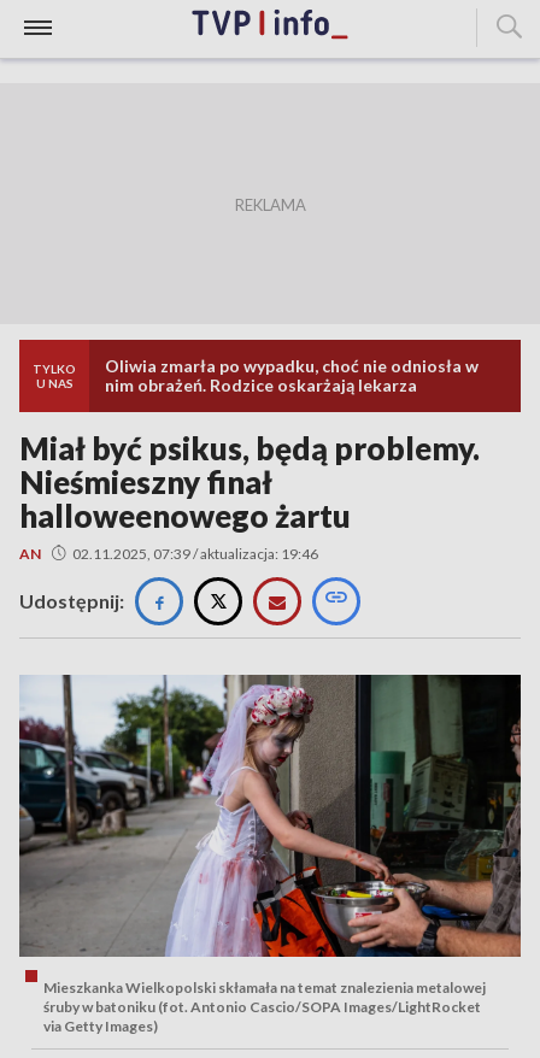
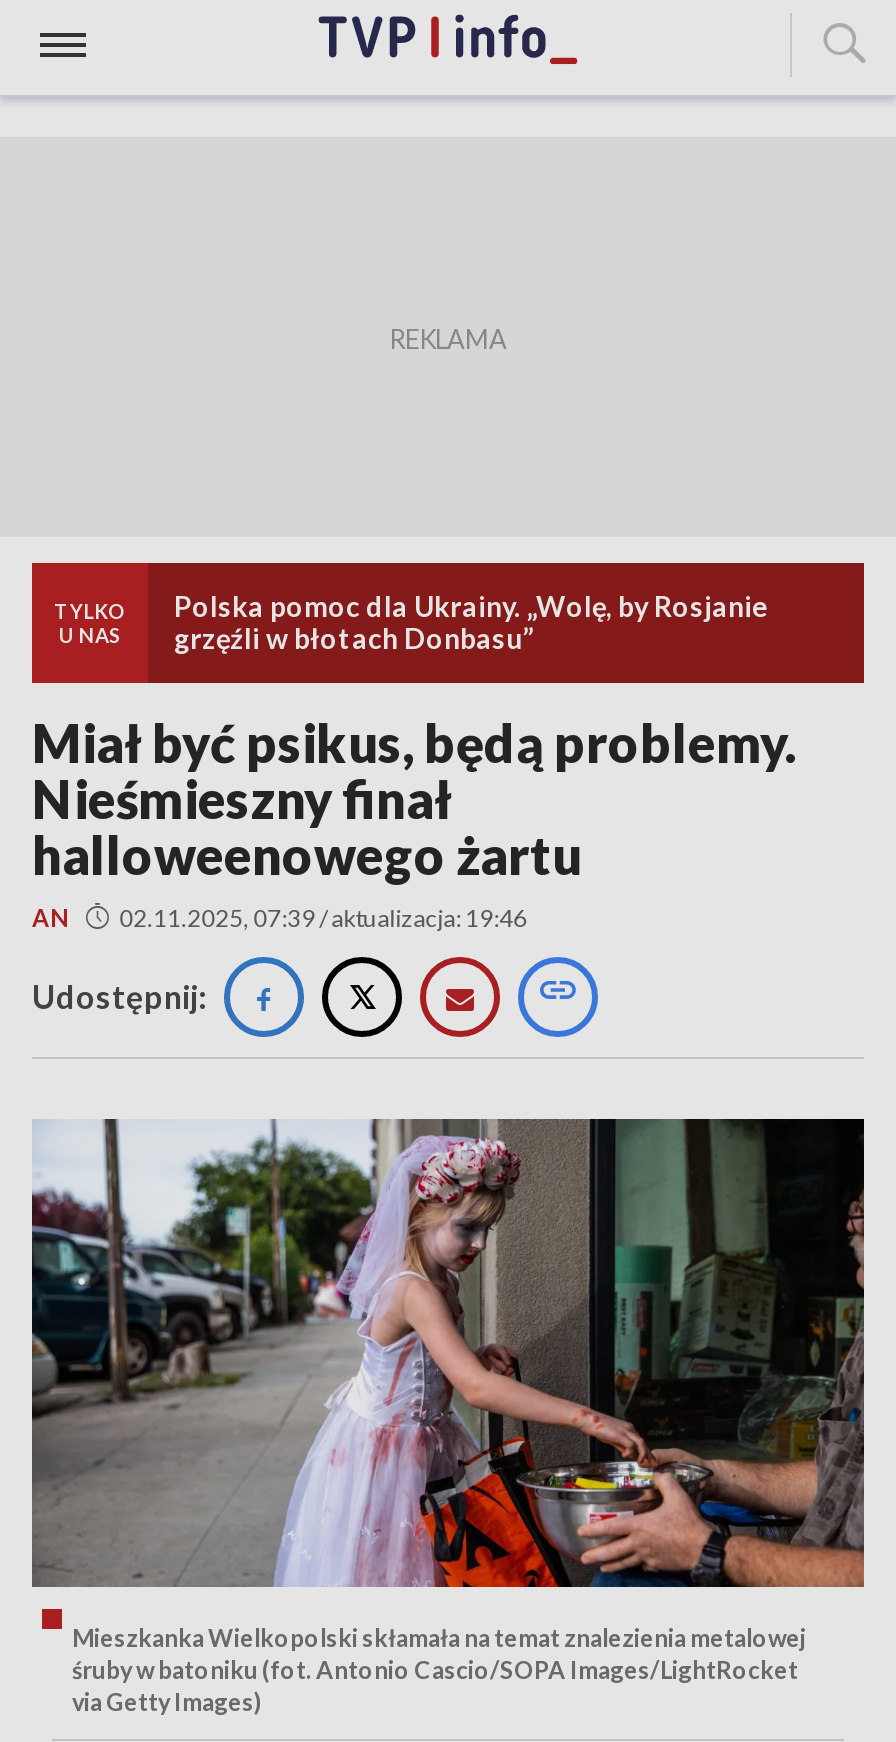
- Oliwia zmarła po wypadku, choć nie odniosła w
- nim obrażeń. Rodzice oskarżają lekarza
+ Polska pomoc dla Ukrainy. „Wolę, by Rosjanie
+ grzęźli w błotach Donbasu”
